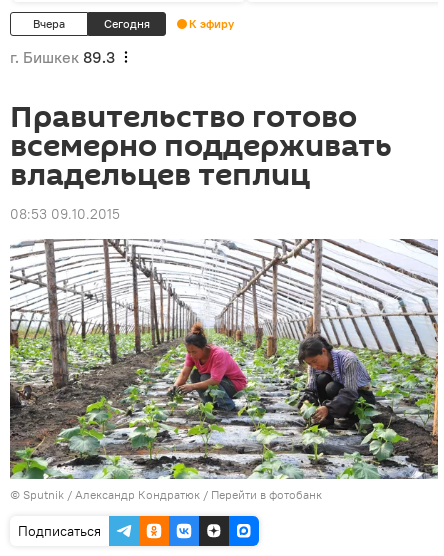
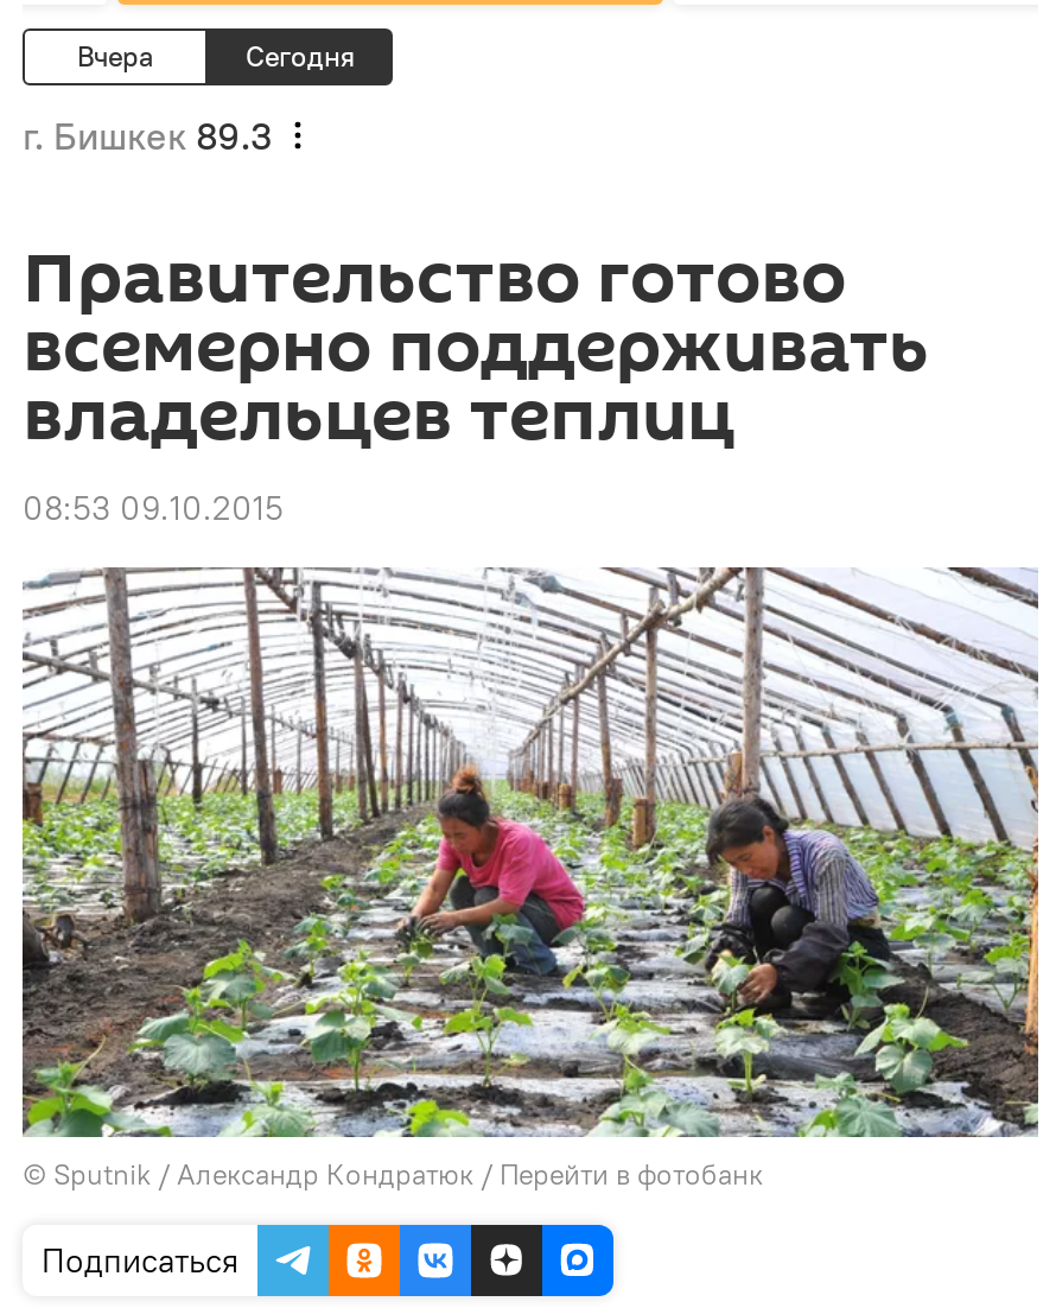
- К эфиру
